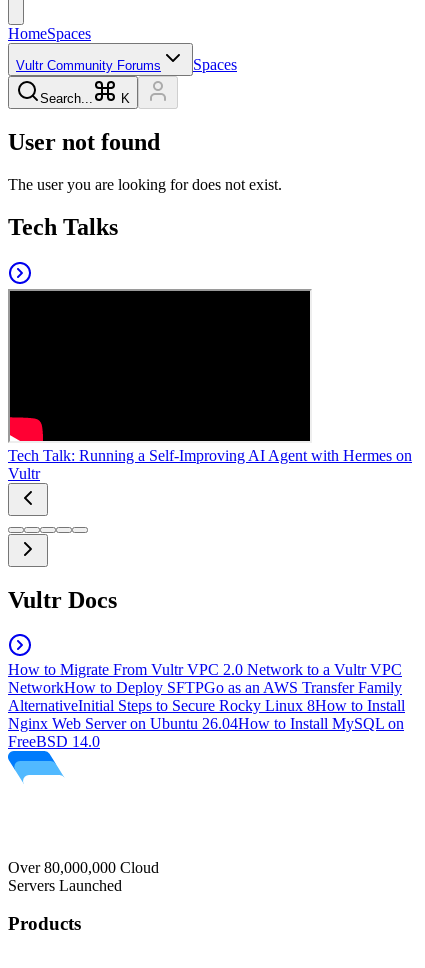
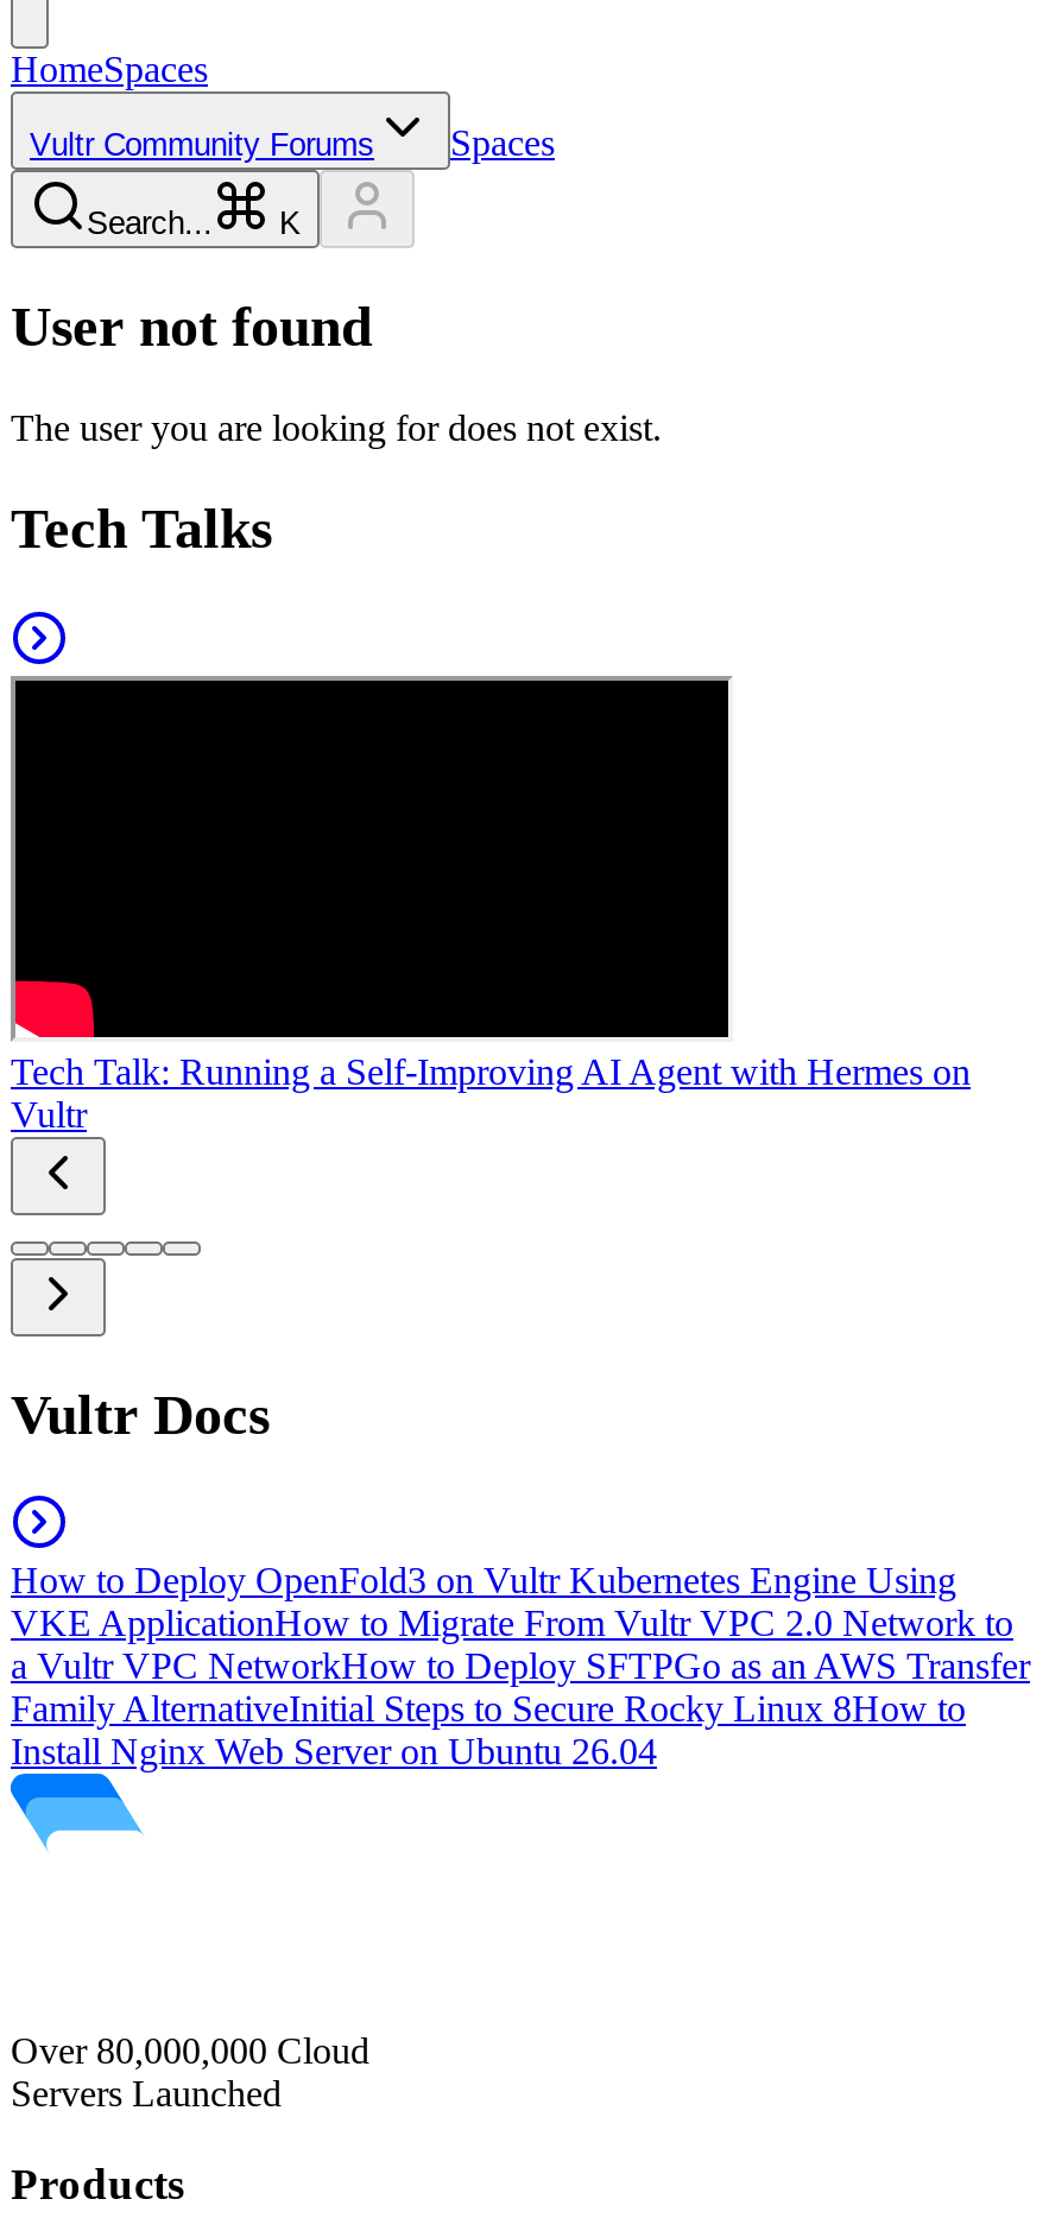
- How to Migrate From Vultr VPC 2.0 Network to a Vultr VPC
- NetworkHow to Deploy SFTPGo as an AWS Transfer Family
- AlternativeInitial Steps to Secure Rocky Linux 8How to Install
- Nginx Web Server on Ubuntu 26.04How to Install MySQL on
- FreeBSD 14.0
+ How to Deploy OpenFold3 on Vultr Kubernetes Engine Using
+ VKE ApplicationHow to Migrate From Vultr VPC 2.0 Network to
+ a Vultr VPC NetworkHow to Deploy SFTPGo as an AWS Transfer
+ Family AlternativeInitial Steps to Secure Rocky Linux 8How to
+ Install Nginx Web Server on Ubuntu 26.04
